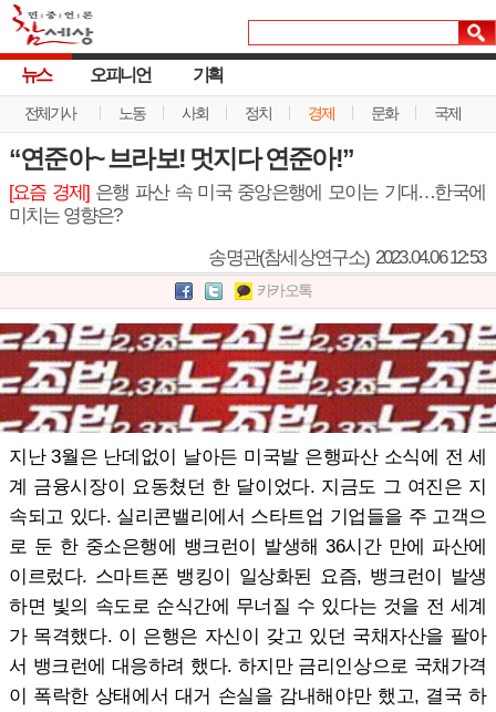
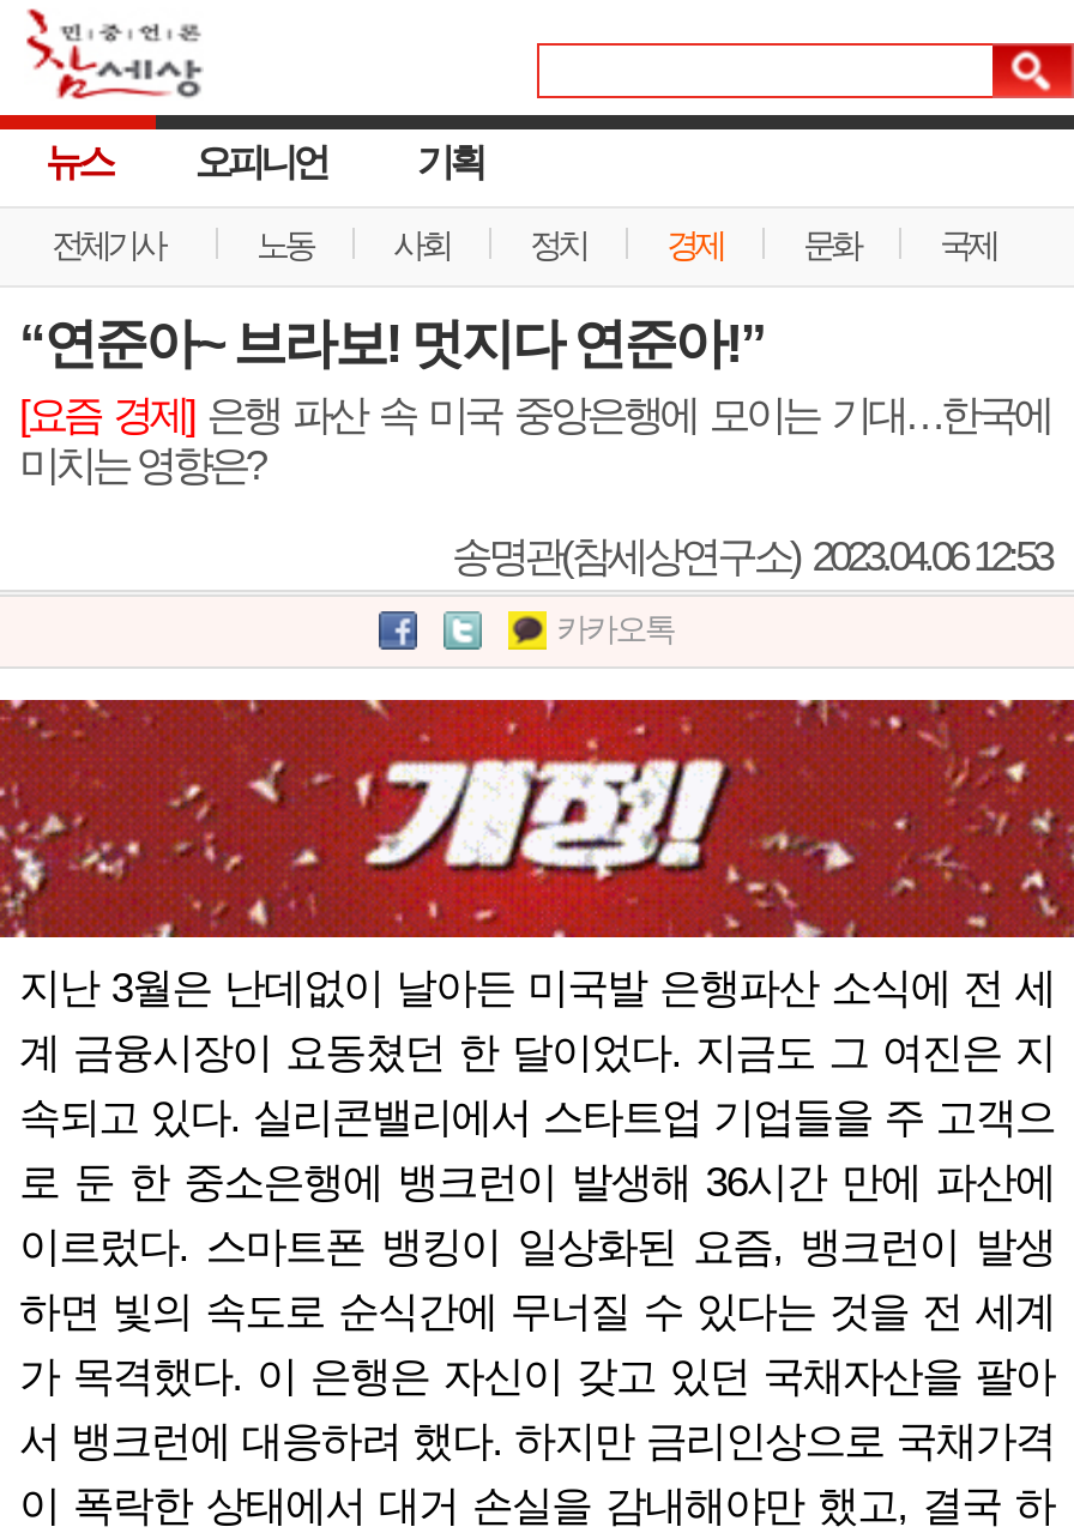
- [image]
+ [image]
